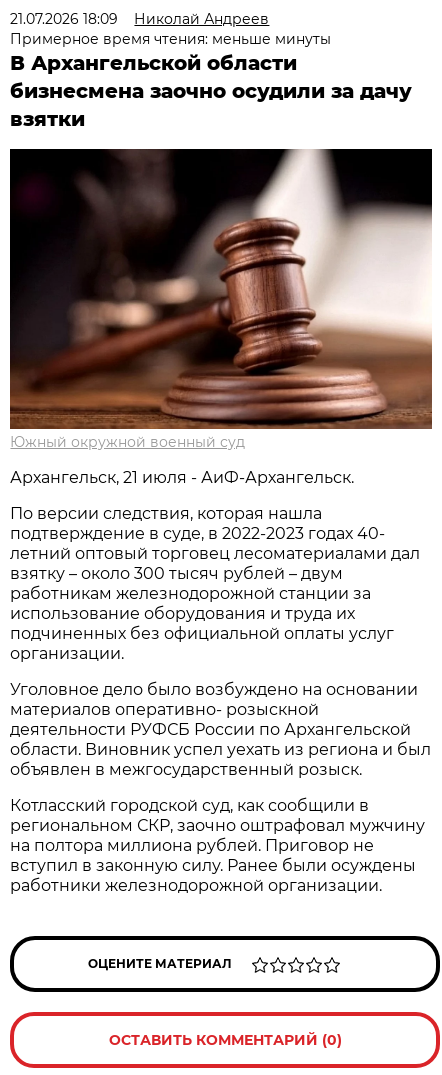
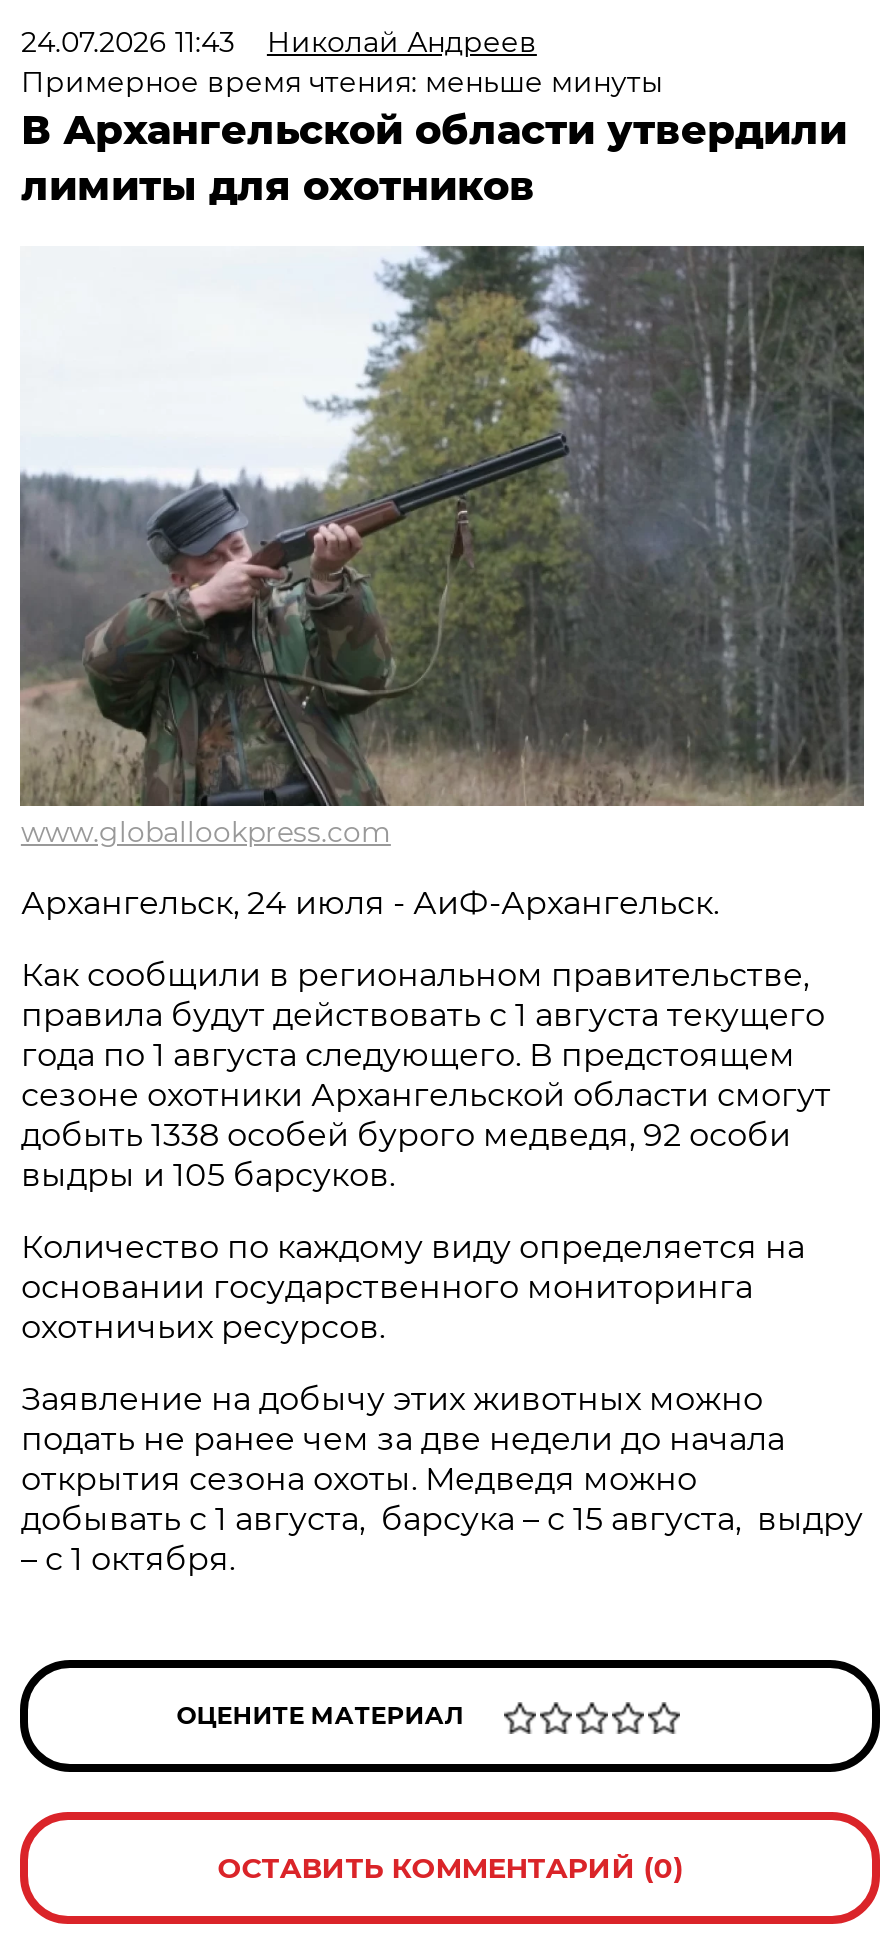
- 21.07.2026 18:09 Николай Андреев
+ 24.07.2026 11:43 Николай Андреев

- В Архангельской области
- бизнесмена заочно осудили за дачу
- взятки
+ В Архангельской области утвердили
+ лимиты для охотников

- [image]
- Южный окружной военный суд
+ [image]
+ www.globallookpress.com

- Архангельск, 21 июля - АиФ-Архангельск.
+ Архангельск, 24 июля - АиФ-Архангельск.

- По версии следствия, которая нашла
- подтверждение в суде, в 2022-2023 годах 40-
- летний оптовый торговец лесоматериалами дал
- взятку – около 300 тысяч рублей – двум
- работникам железнодорожной станции за
- использование оборудования и труда их
- подчиненных без официальной оплаты услуг
- организации.
+ Как сообщили в региональном правительстве,
+ правила будут действовать с 1 августа текущего
+ года по 1 августа следующего. В предстоящем
+ сезоне охотники Архангельской области смогут
+ добыть 1338 особей бурого медведя, 92 особи
+ выдры и 105 барсуков.

- Уголовное дело было возбуждено на основании
- материалов оперативно- розыскной
- деятельности РУФСБ России по Архангельской
- области. Виновник успел уехать из региона и был
- объявлен в межгосударственный розыск.
+ Количество по каждому виду определяется на
+ основании государственного мониторинга
+ охотничьих ресурсов.

- Котласский городской суд, как сообщили в
- региональном СКР, заочно оштрафовал мужчину
- на полтора миллиона рублей. Приговор не
- вступил в законную силу. Ранее были осуждены
- работники железнодорожной организации.
+ Заявление на добычу этих животных можно
+ подать не ранее чем за две недели до начала
+ открытия сезона охоты. Медведя можно
+ добывать с 1 августа, барсука – с 15 августа, выдру
+ – с 1 октября.
